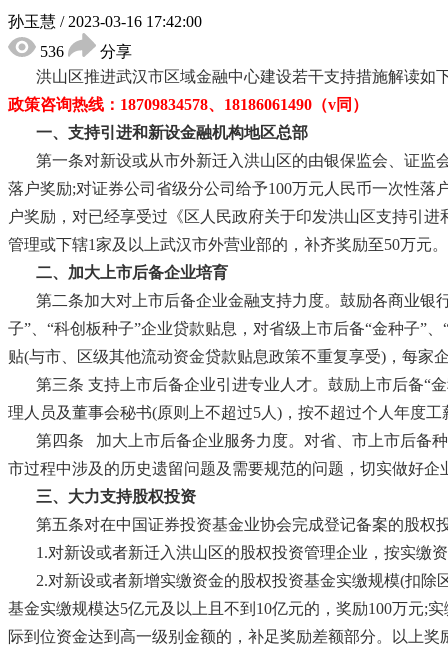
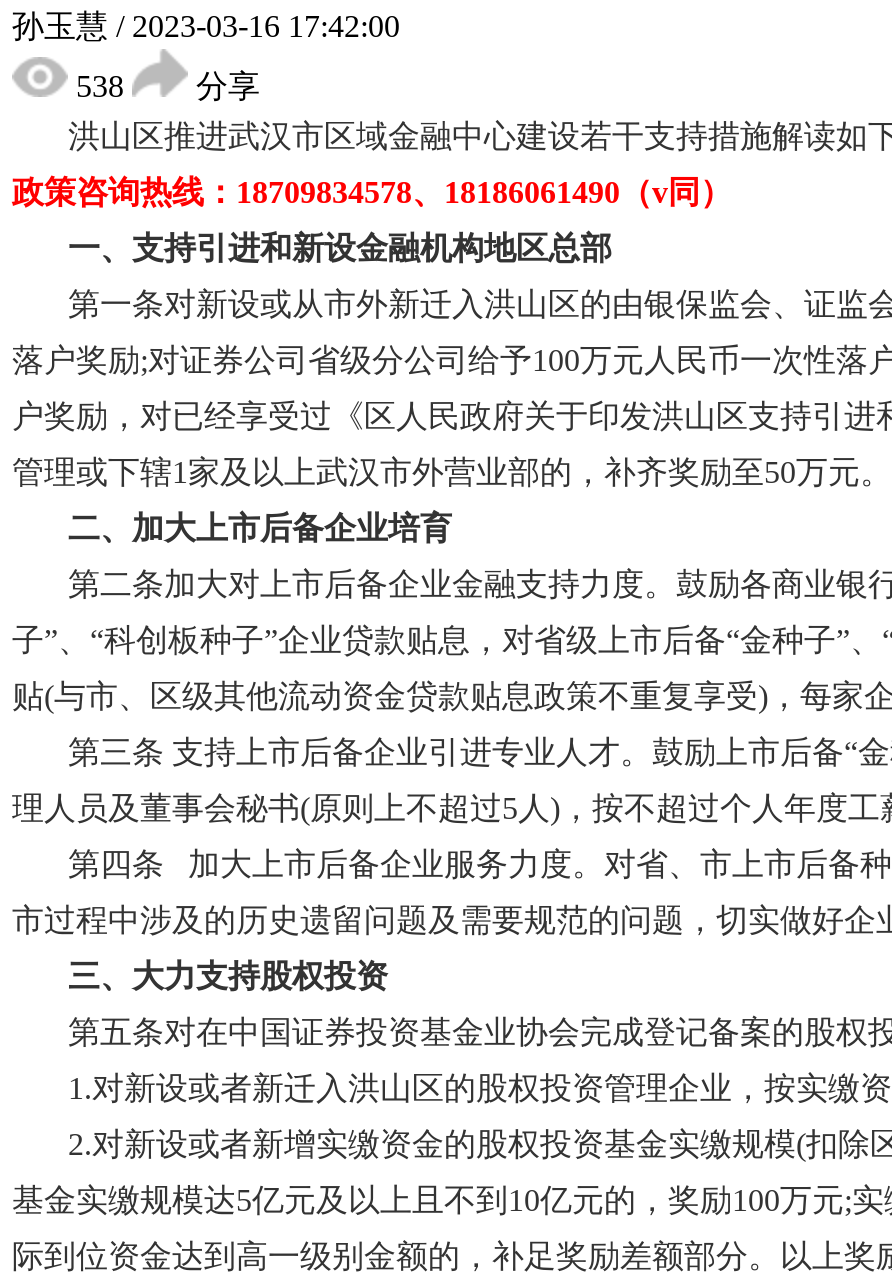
- 536
+ 538
